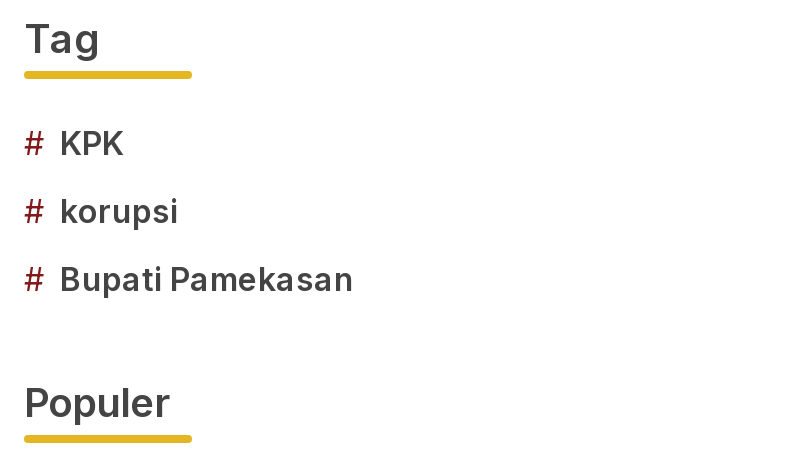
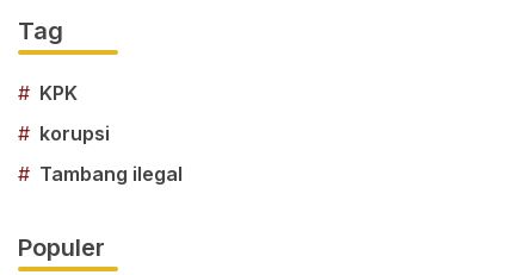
- # Bupati Pamekasan
+ # Tambang ilegal
